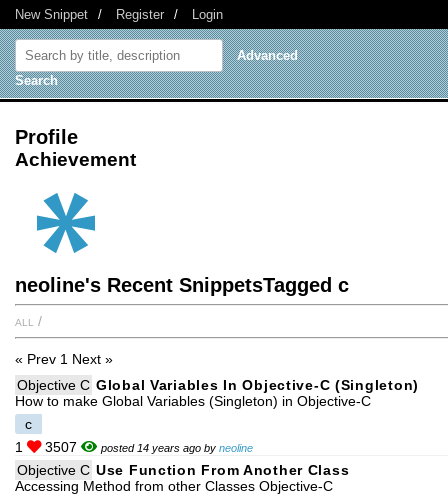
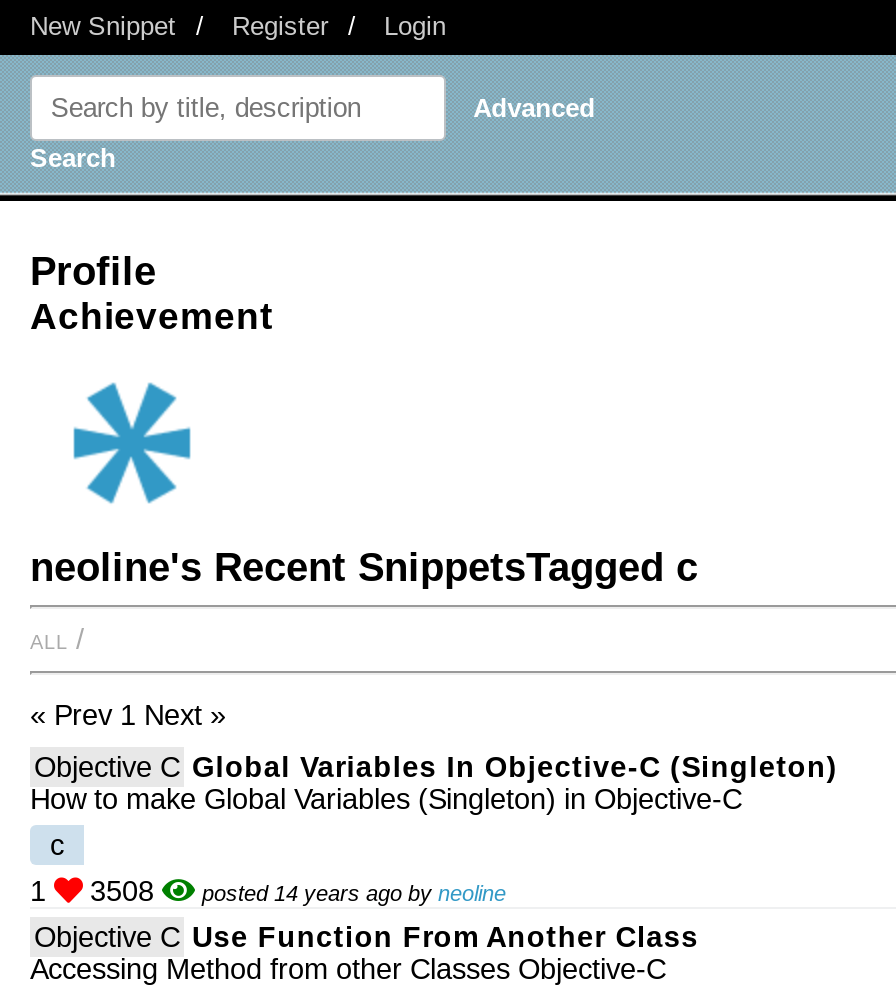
- 1 3507 posted 14 years ago by neoline
+ 1 3508 posted 14 years ago by neoline
